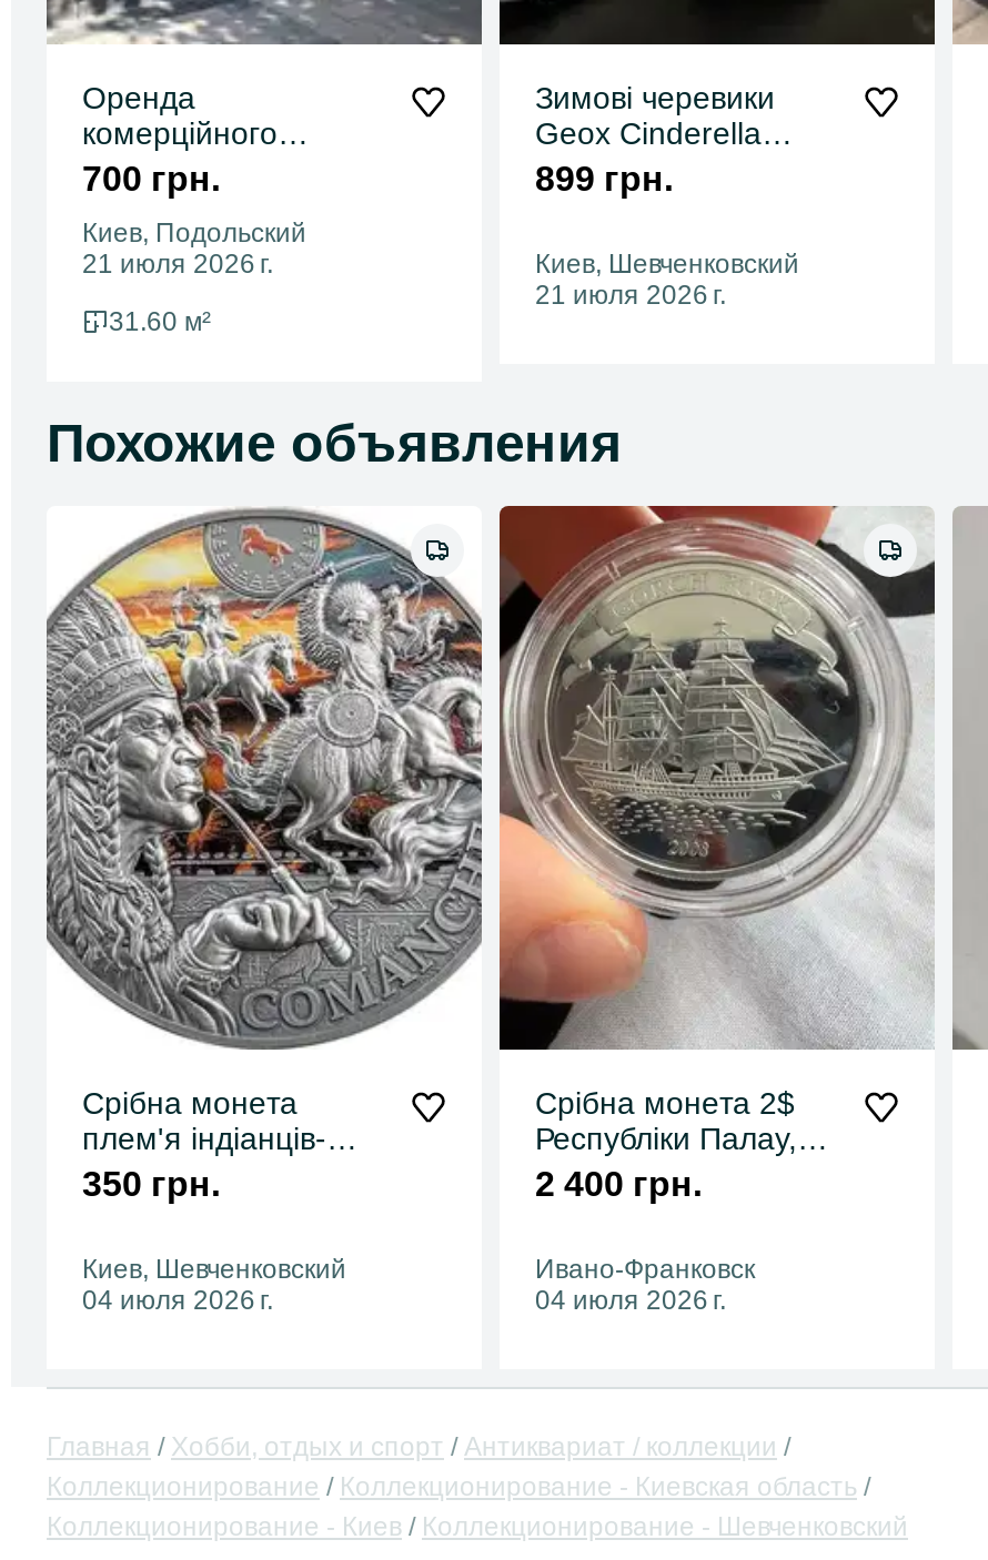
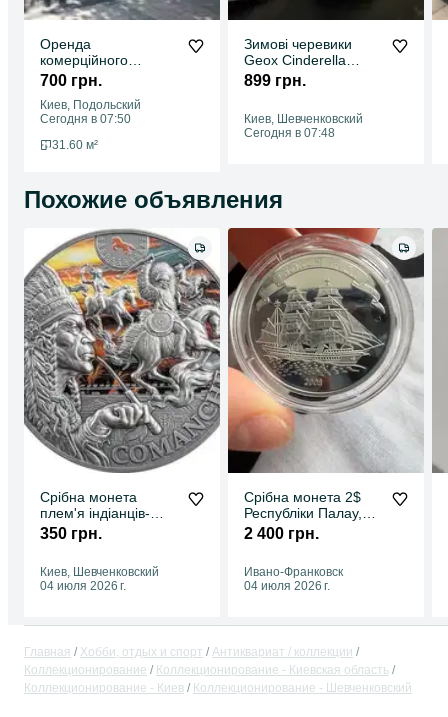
- 21 июля 2026 г.
+ Сегодня в 07:50

- 21 июля 2026 г.
+ Сегодня в 07:48
